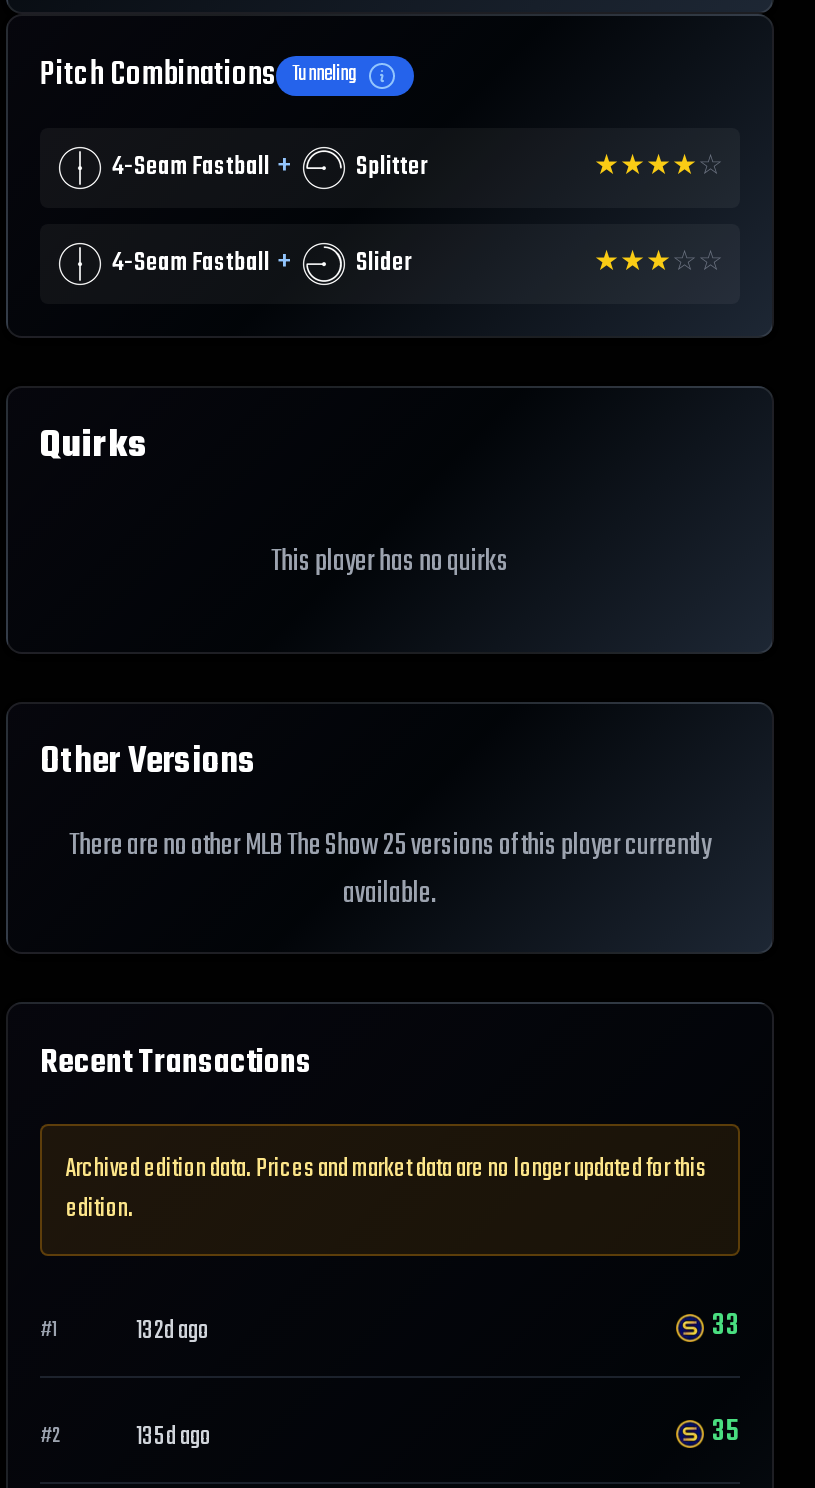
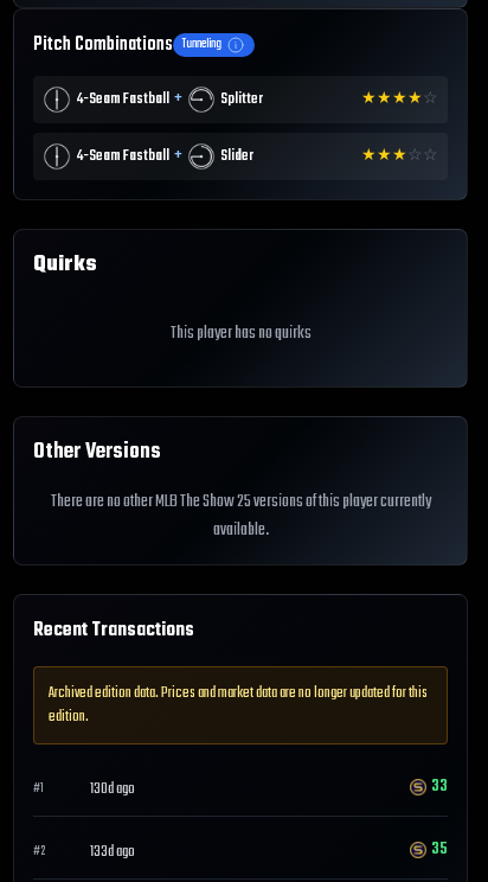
- 132d ago
+ 130d ago

- 135d ago
+ 133d ago
